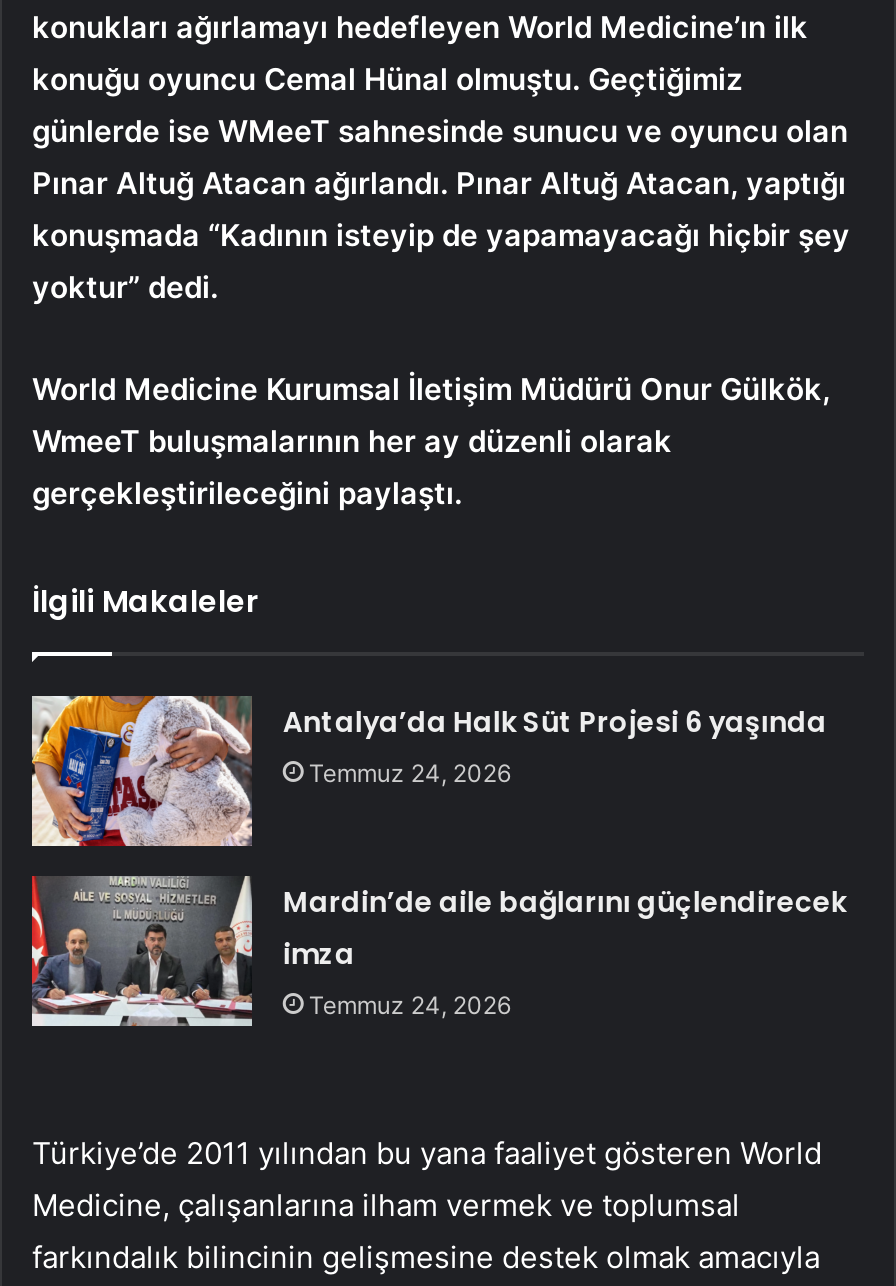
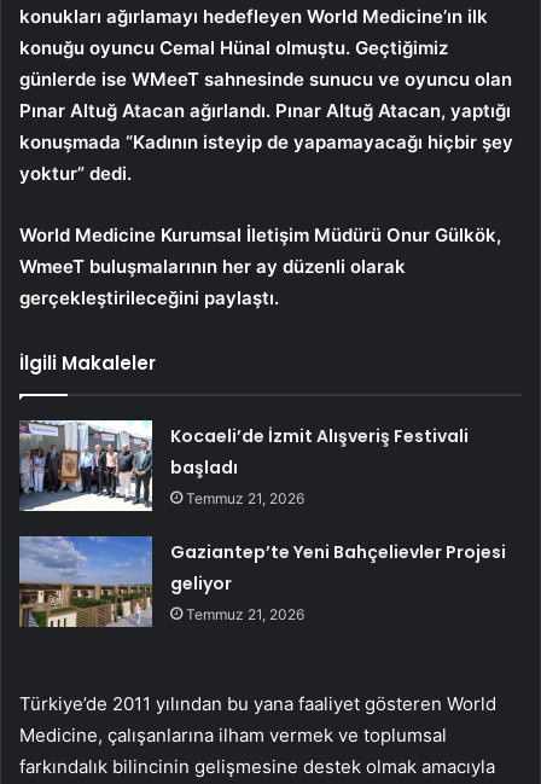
- [image]
- Antalya’da Halk Süt Projesi 6 yaşında
- Temmuz 24, 2026
+ [image]
+ Kocaeli’de İzmit Alışveriş Festivali
+ başladı
+ Temmuz 21, 2026

- [image]
- Mardin’de aile bağlarını güçlendirecek
- imza
- Temmuz 24, 2026
+ [image]
+ Gaziantep’te Yeni Bahçelievler Projesi
+ geliyor
+ Temmuz 21, 2026
